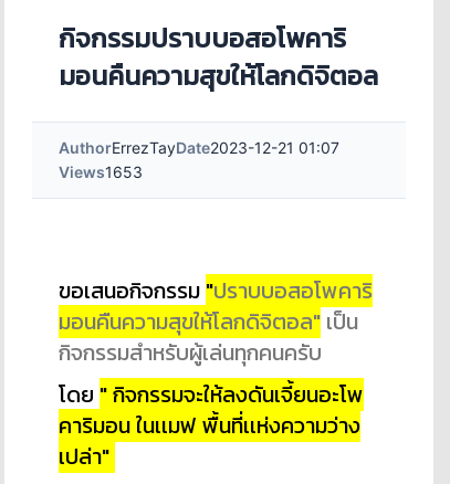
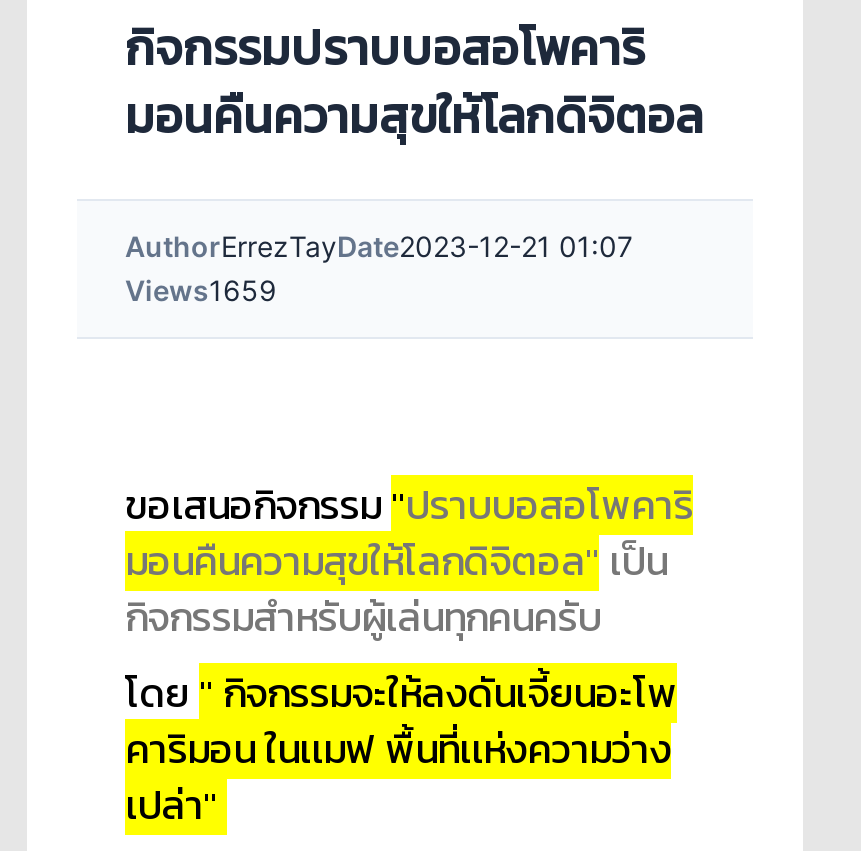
- Views1653
+ Views1659
